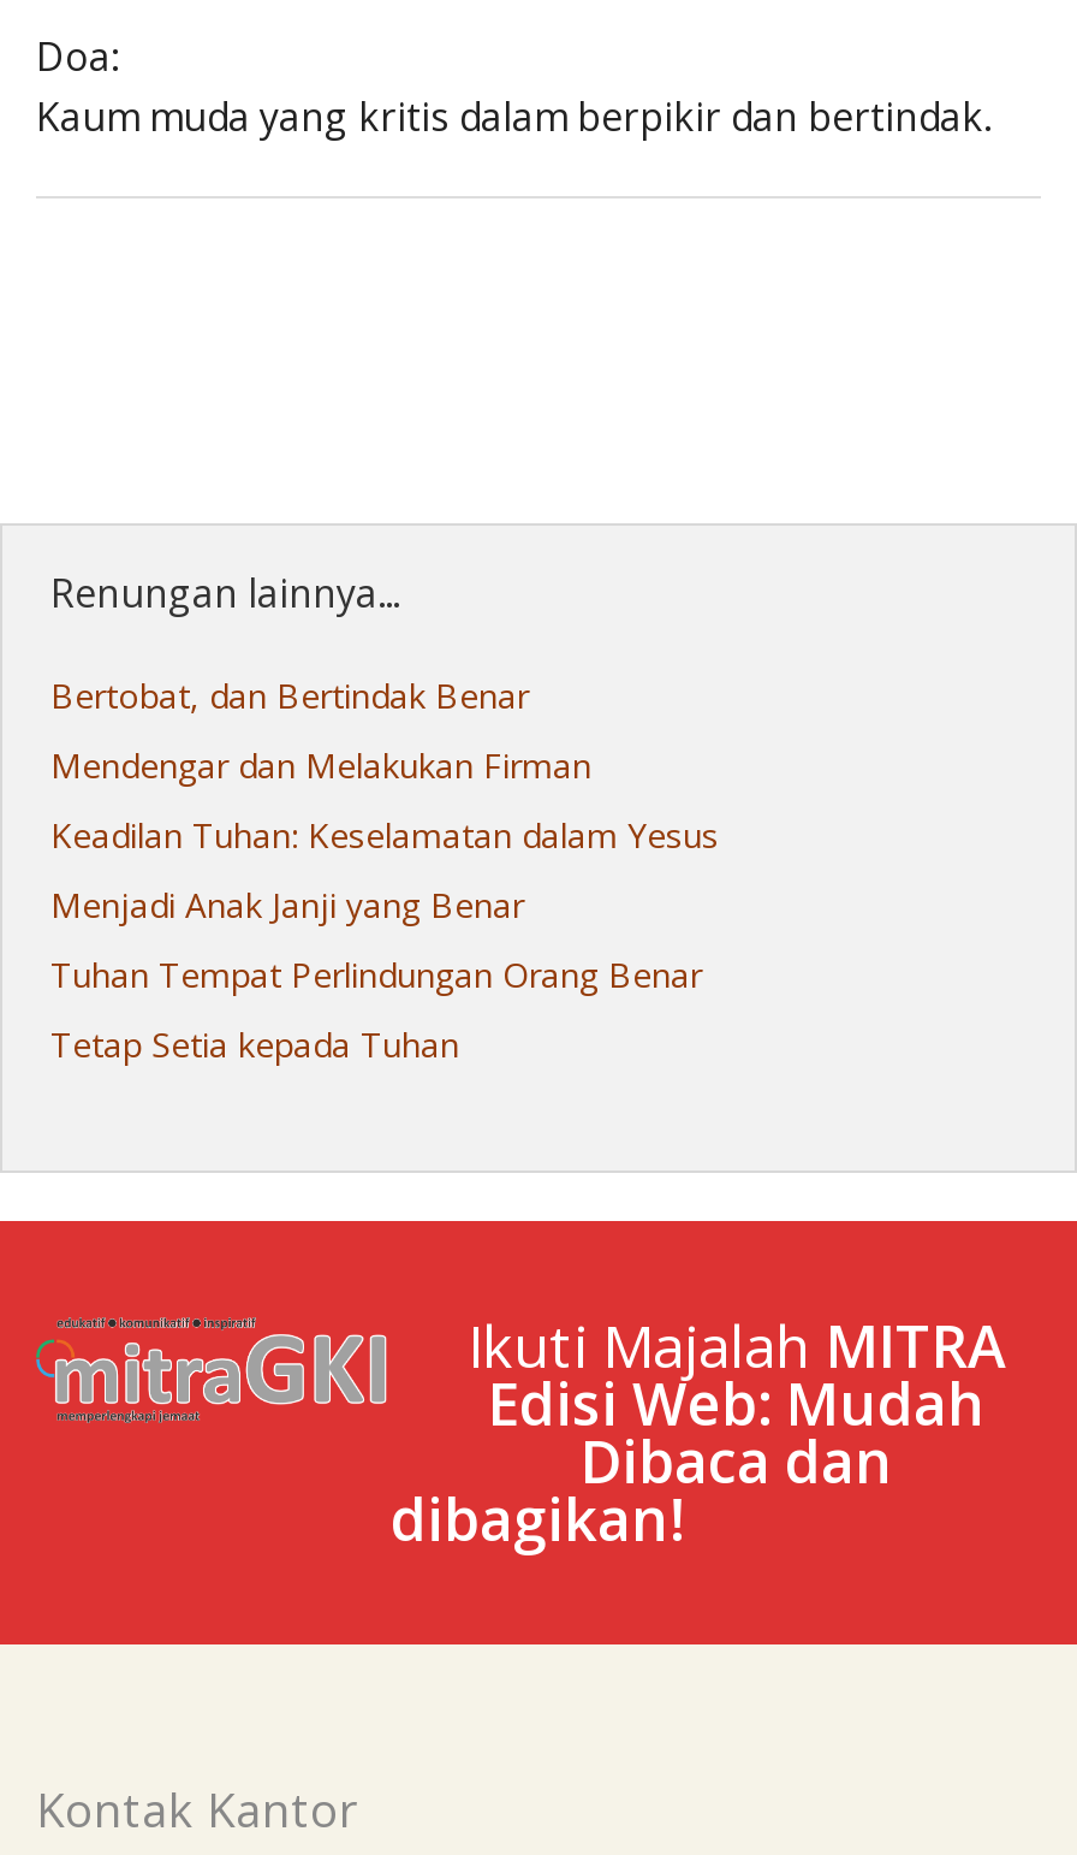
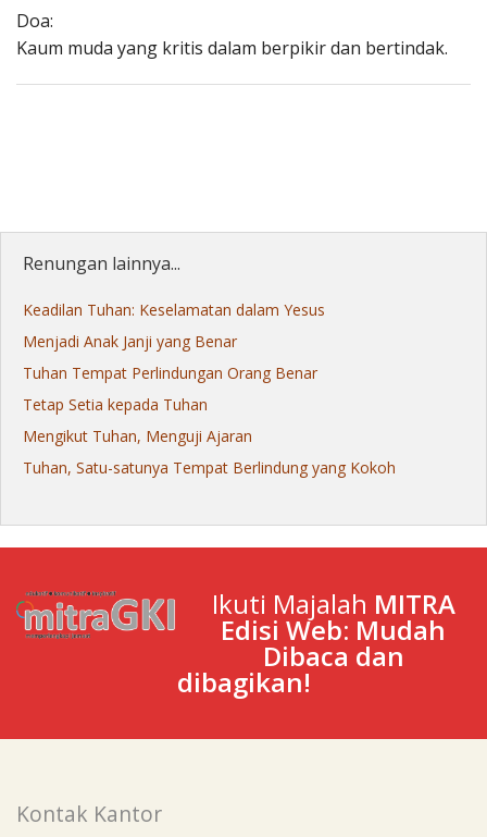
- Bertobat, dan Bertindak Benar
- Mendengar dan Melakukan Firman

moved up: Keadilan Tuhan: Keselamatan dalam Yesus | Menjadi Anak Janji yang Benar | Tuhan Tempat Perlindungan Orang Benar | Tetap Setia kepada Tuhan

+ Mengikut Tuhan, Menguji Ajaran
+ Tuhan, Satu-satunya Tempat Berlindung yang Kokoh
